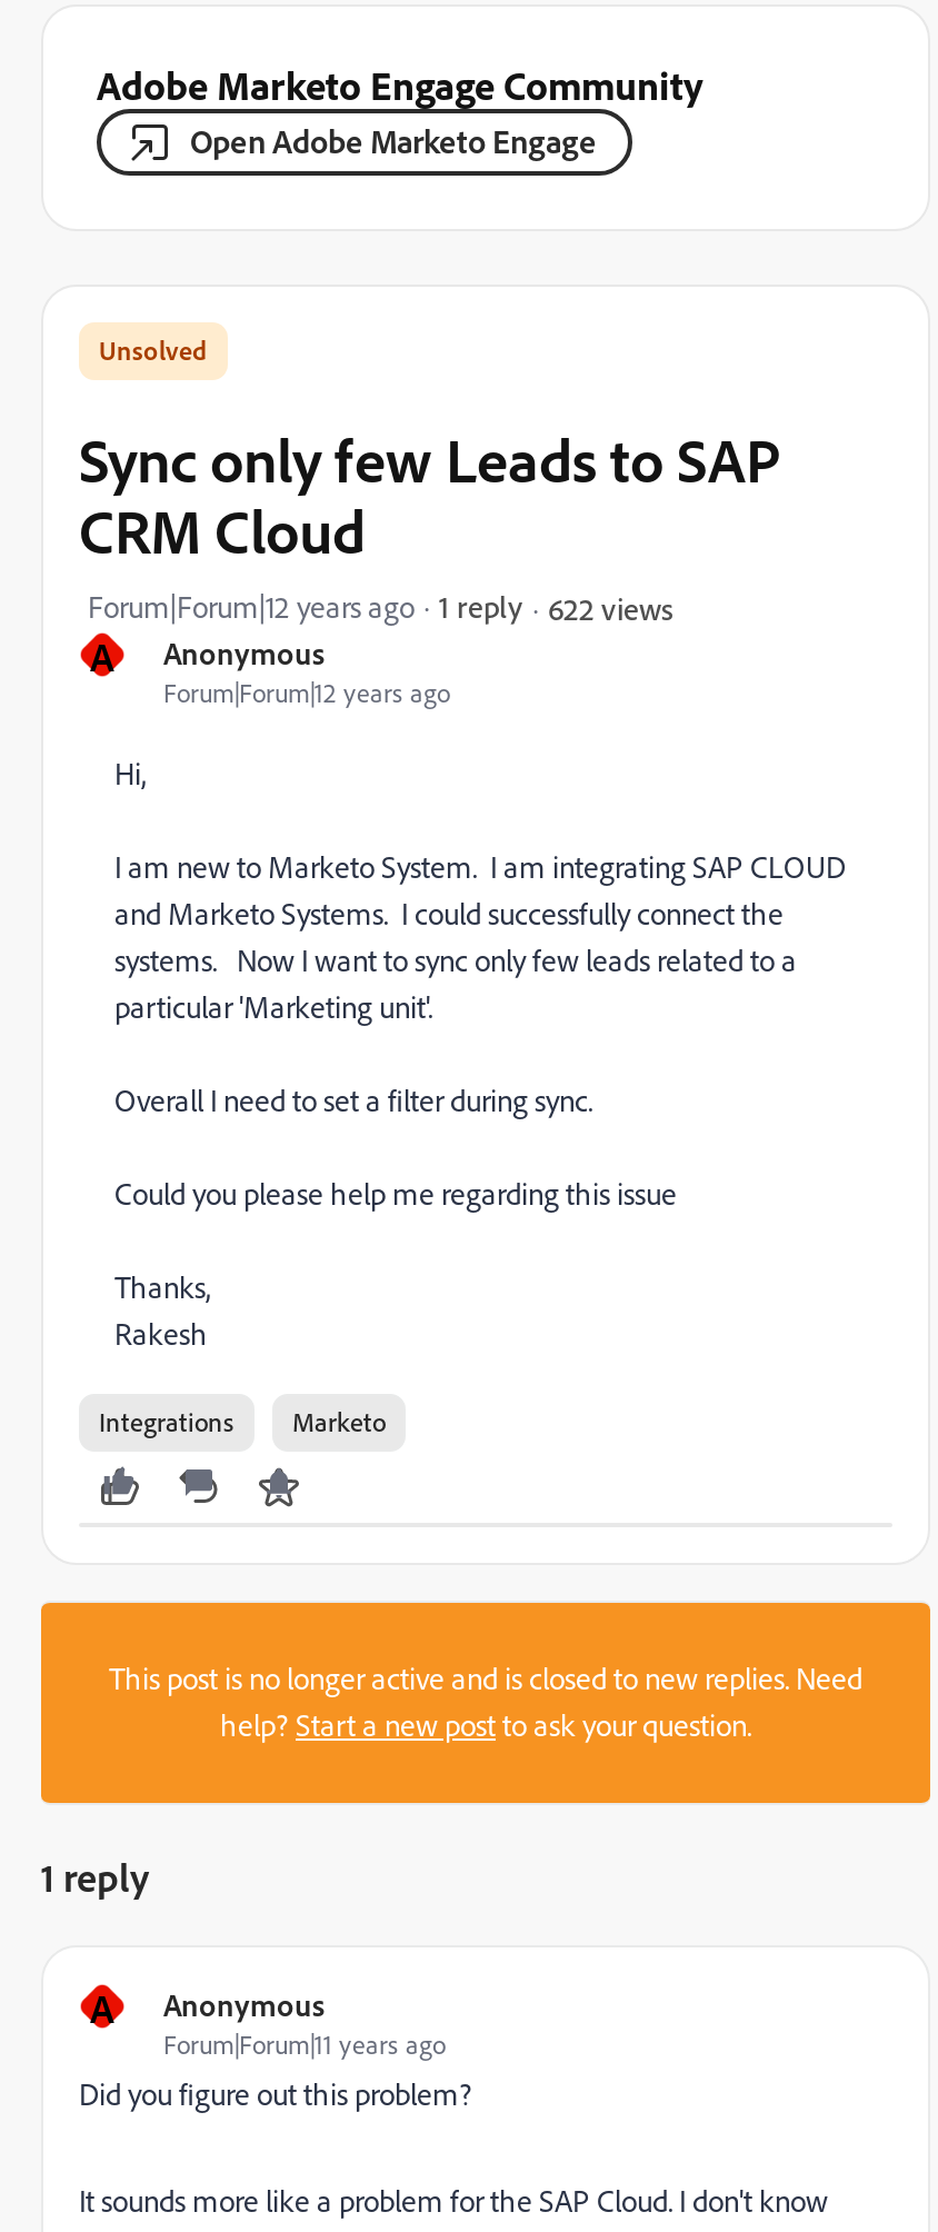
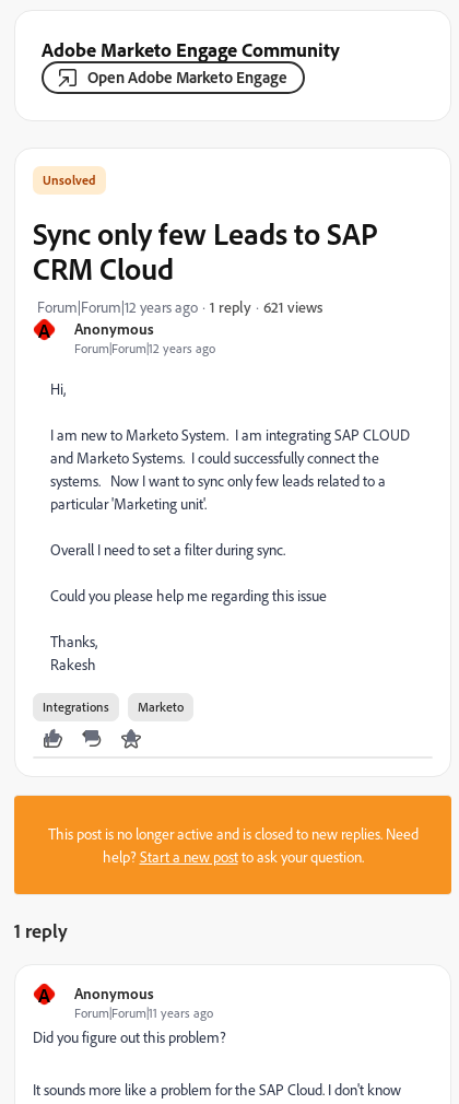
- 622 views
+ 621 views
